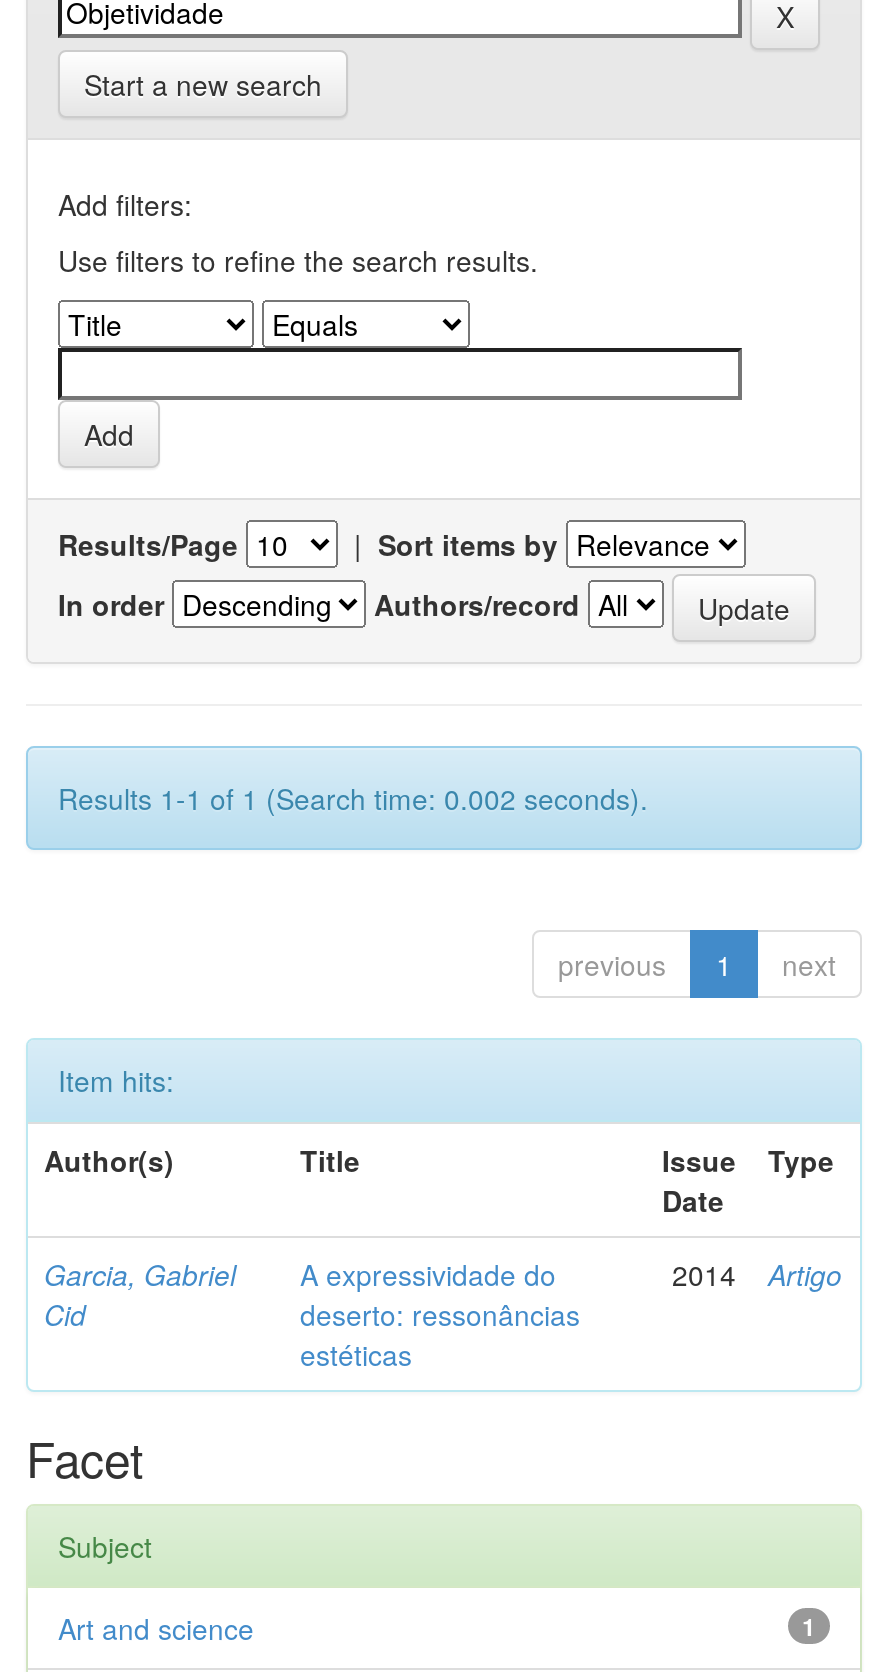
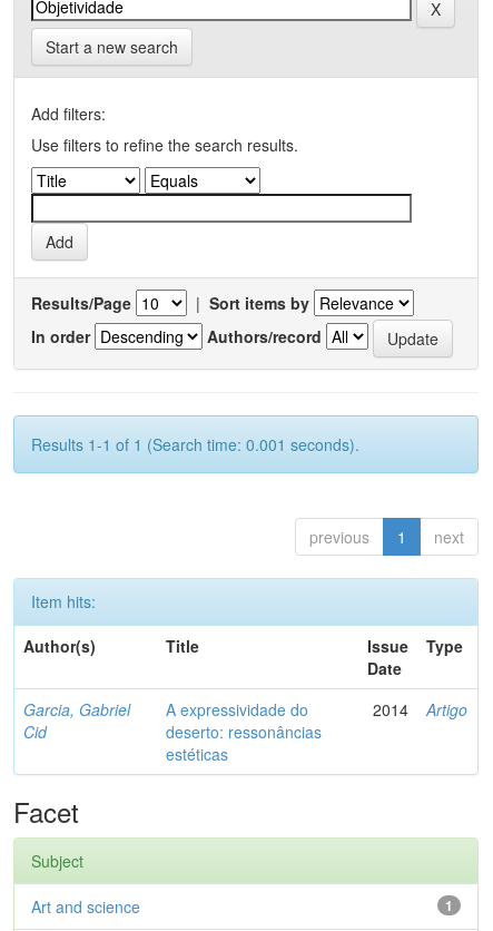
- Results 1-1 of 1 (Search time: 0.002 seconds).
+ Results 1-1 of 1 (Search time: 0.001 seconds).
